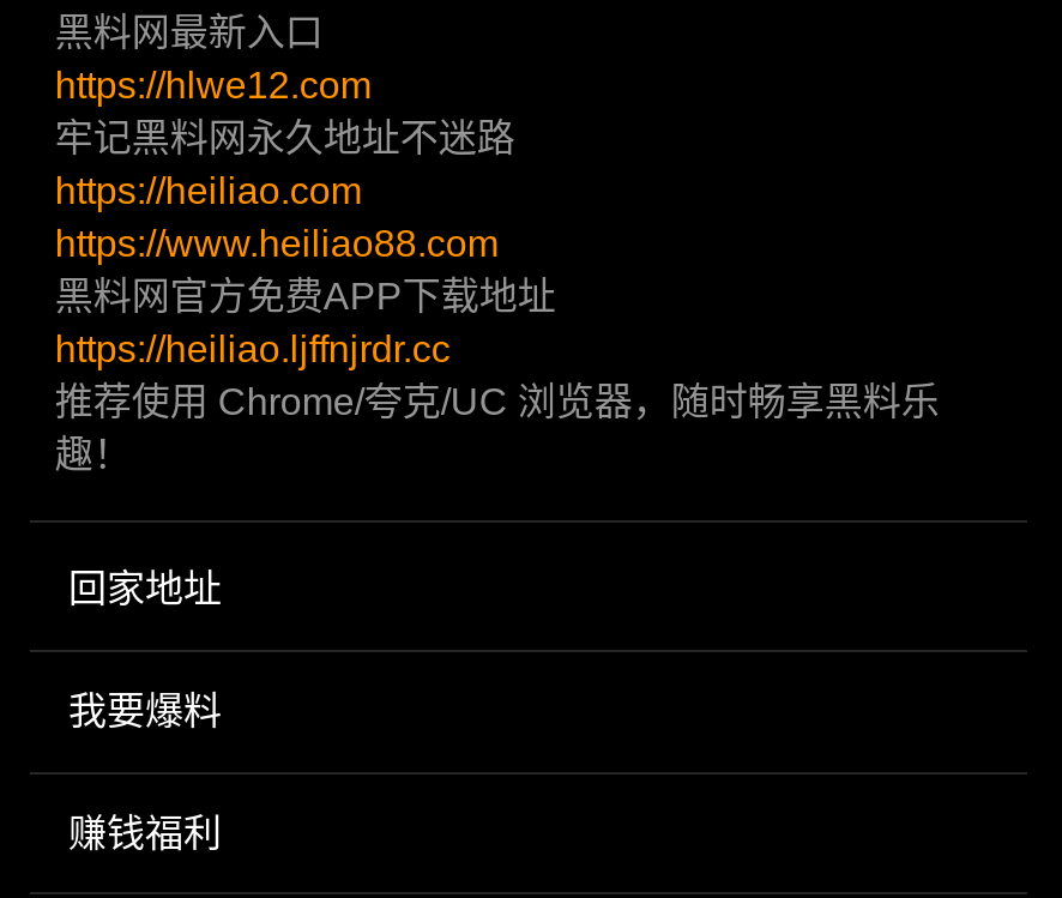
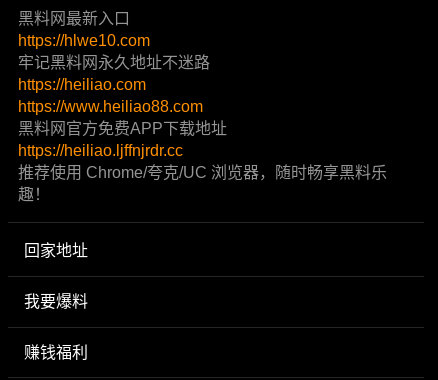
- https://hlwe12.com
+ https://hlwe10.com
